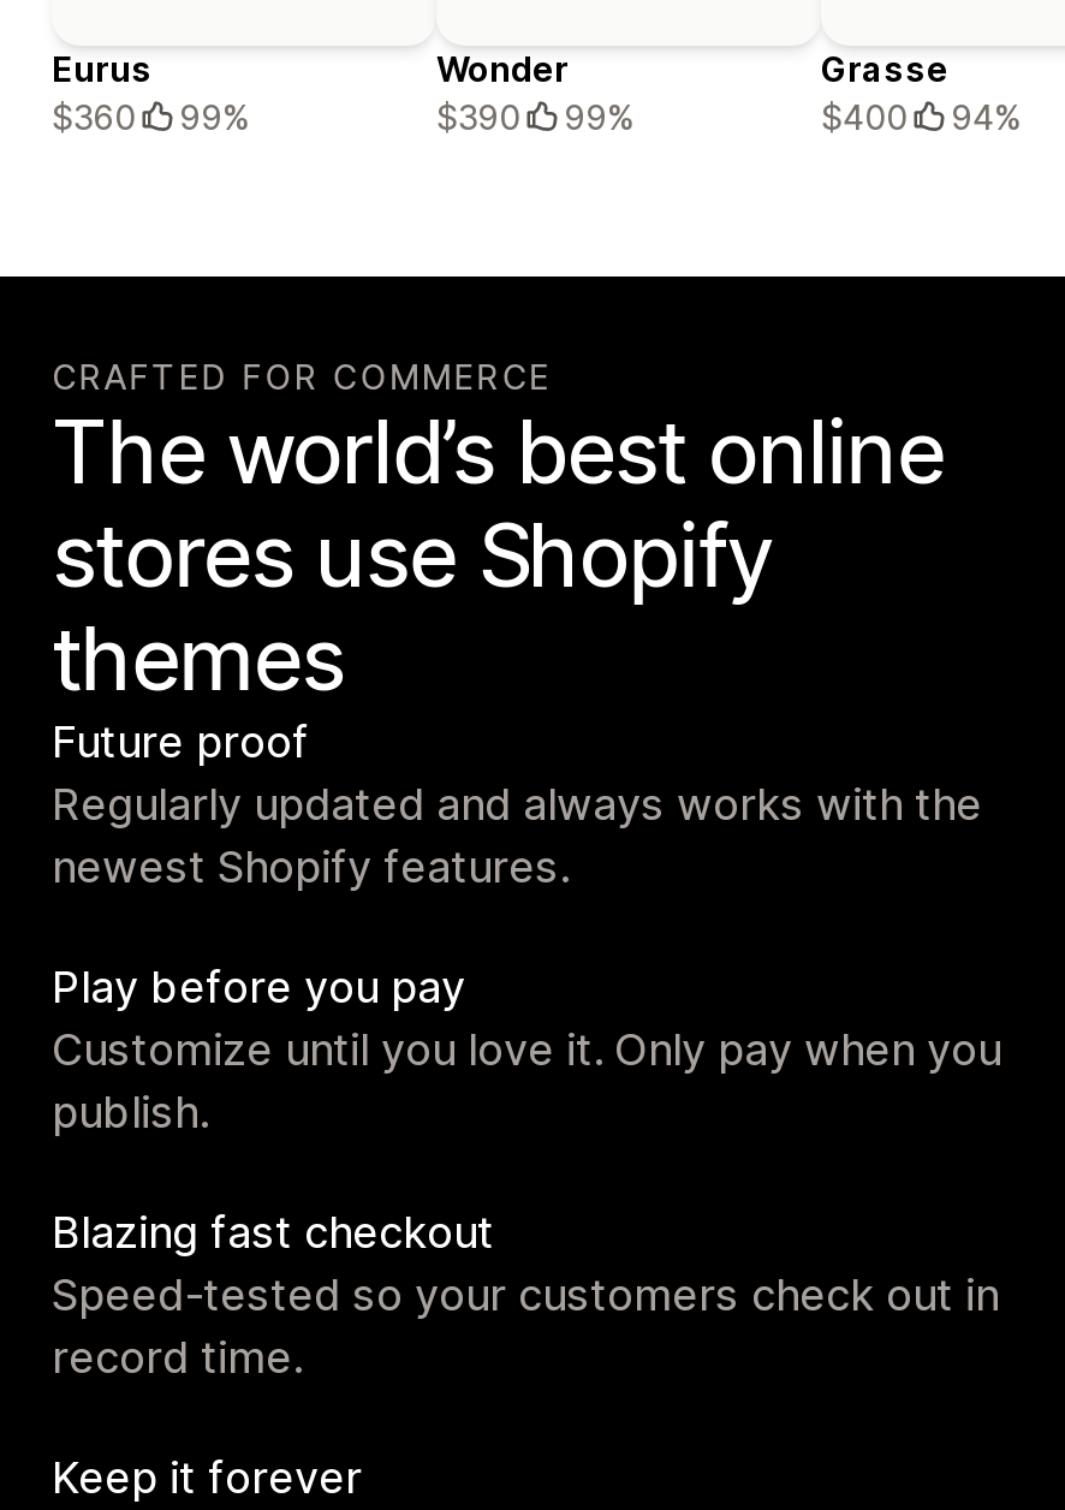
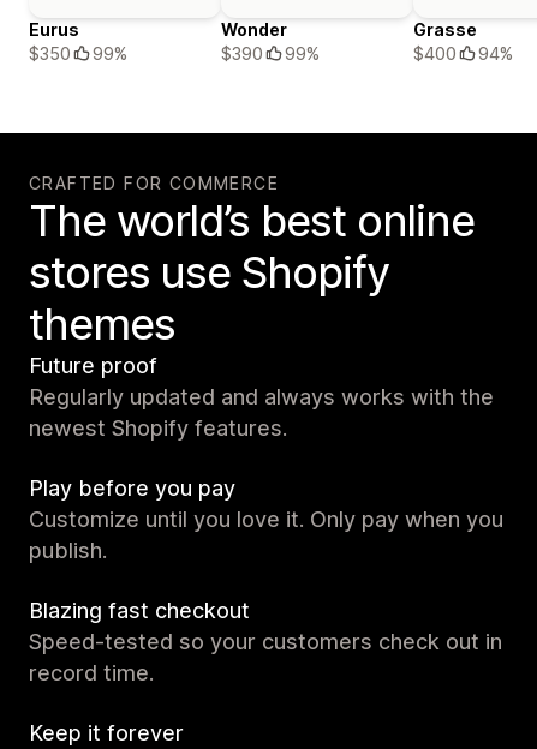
- $360 99%
+ $350 99%
